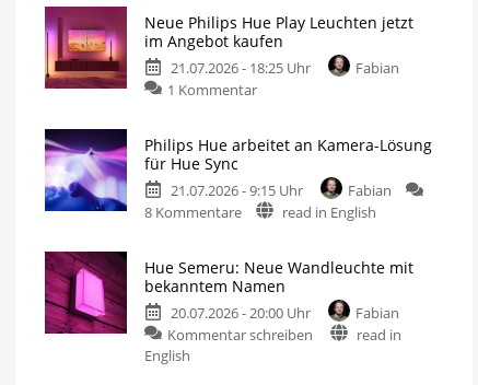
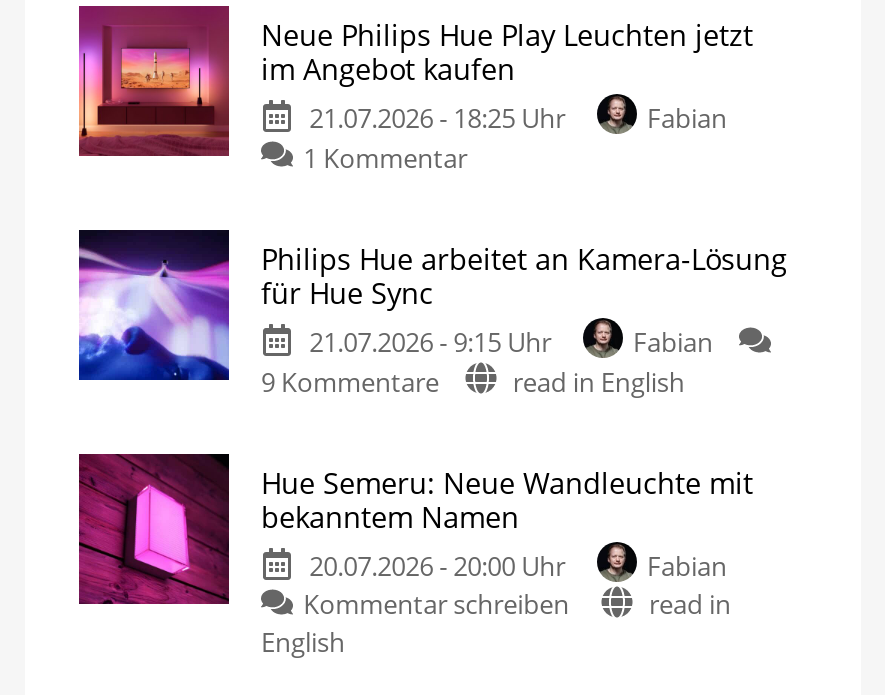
- 8 Kommentare
+ 9 Kommentare
